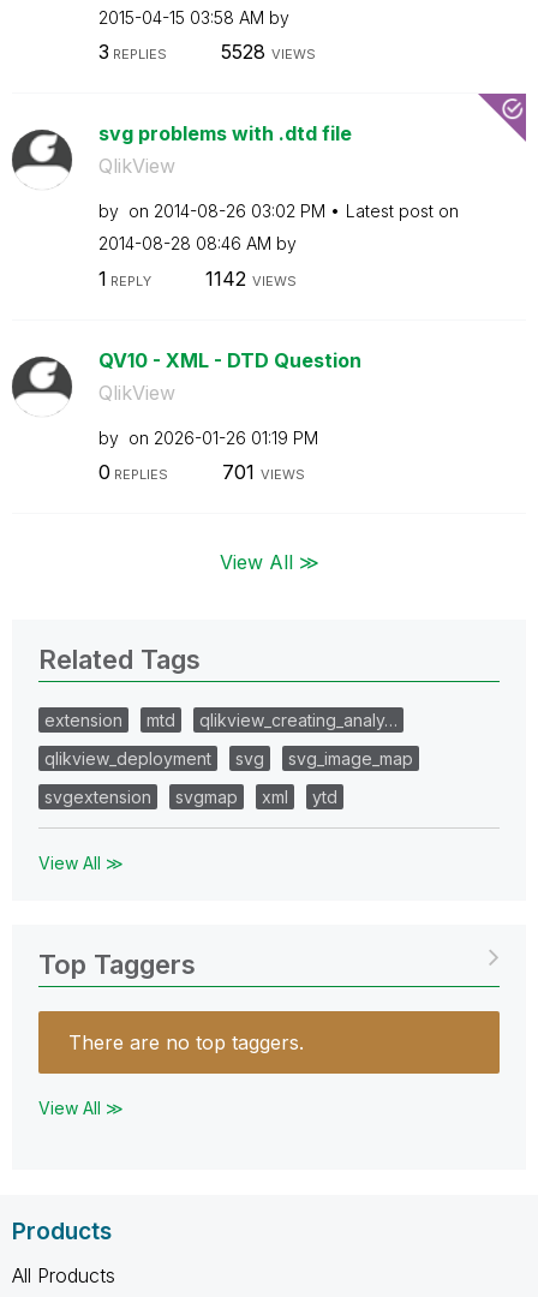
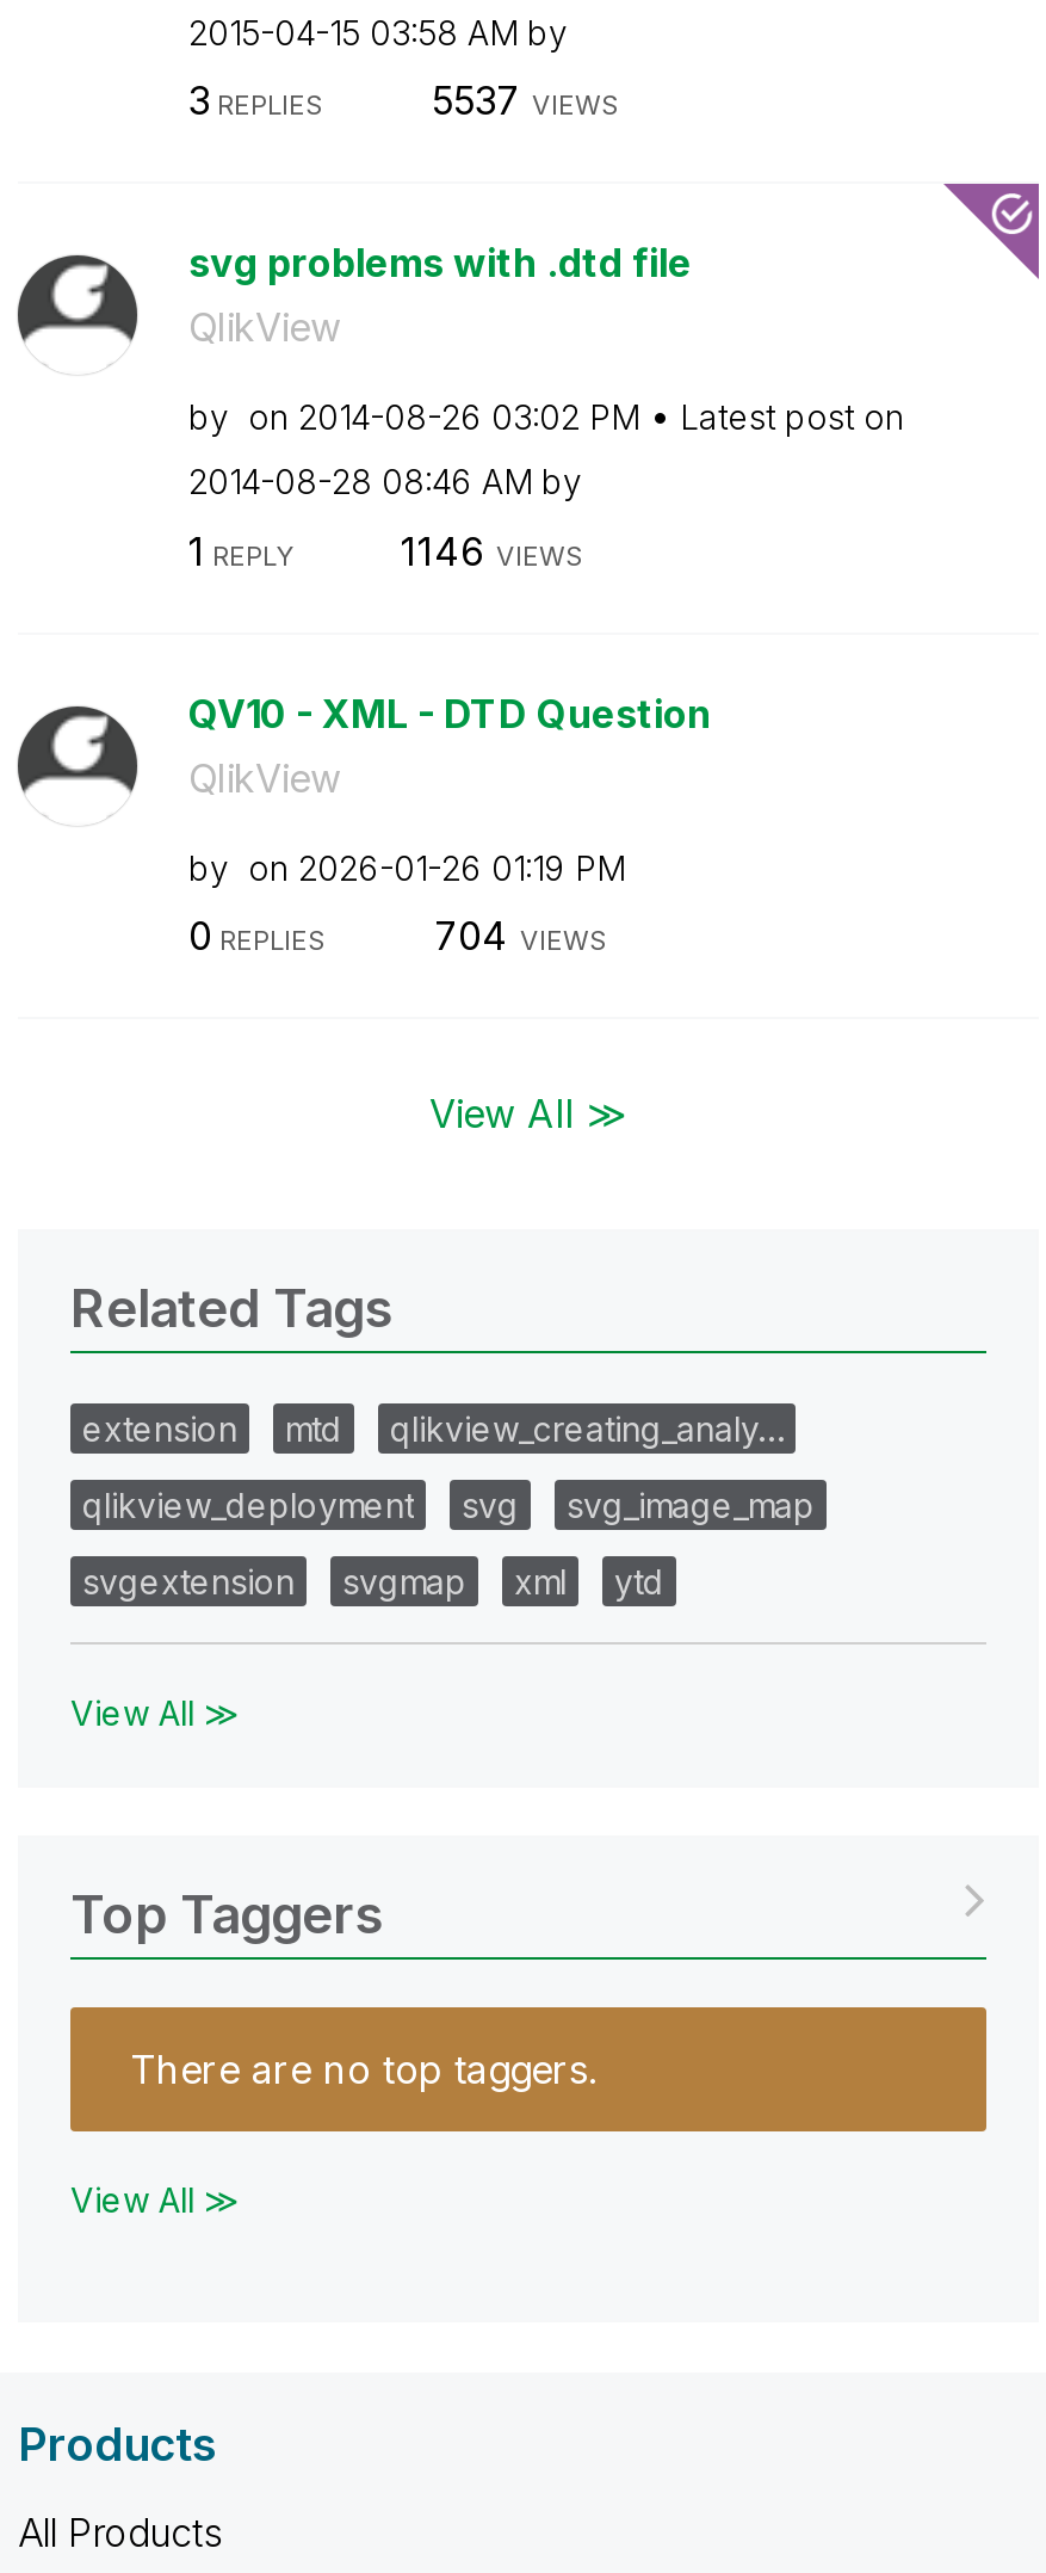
- 5528 VIEWS
+ 5537 VIEWS

- 1142 VIEWS
+ 1146 VIEWS

- 701 VIEWS
+ 704 VIEWS
